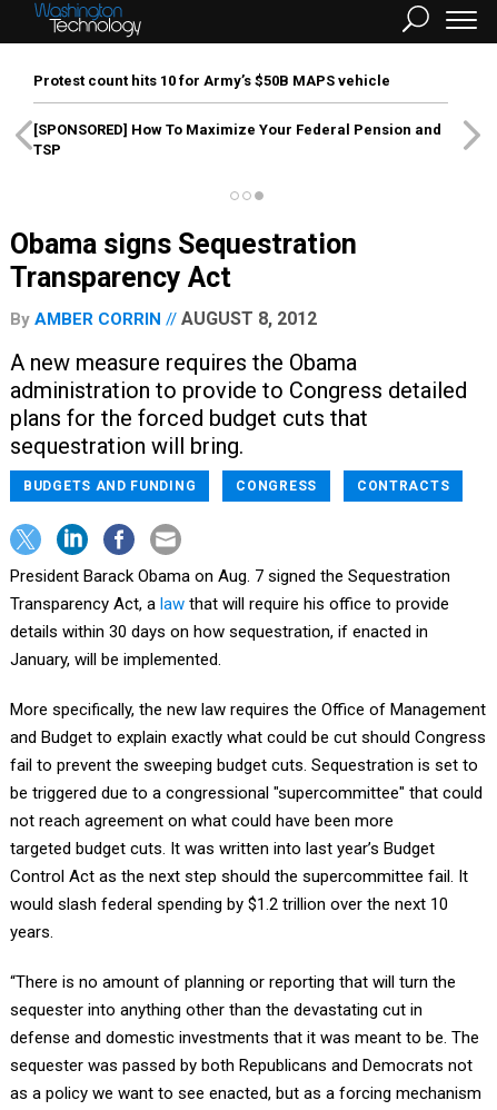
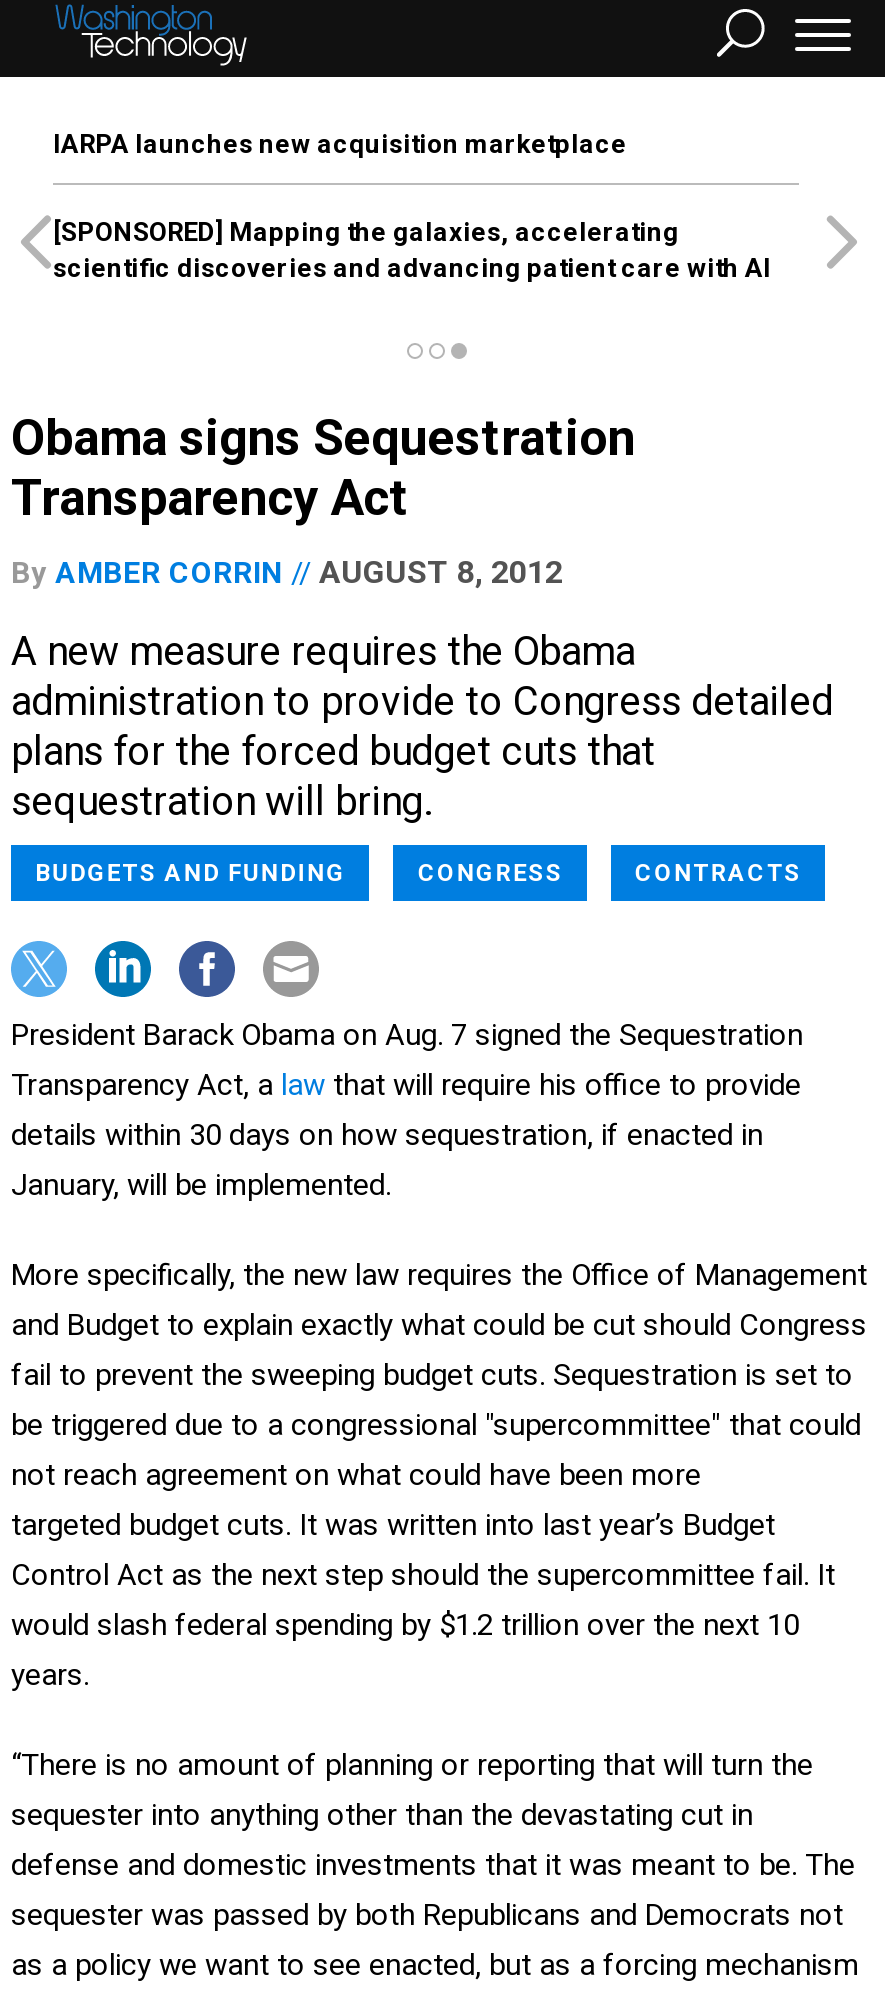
- Protest count hits 10 for Army’s $50B MAPS vehicle
+ IARPA launches new acquisition marketplace

- [SPONSORED] How To Maximize Your Federal Pension and
- TSP
+ [SPONSORED] Mapping the galaxies, accelerating
+ scientific discoveries and advancing patient care with AI
